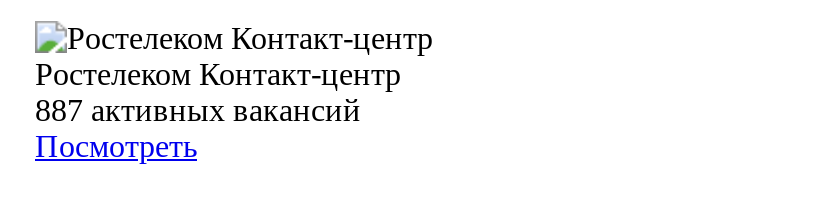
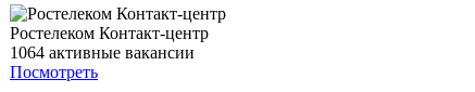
- 887 активных вакансий
+ 1064 активные вакансии
